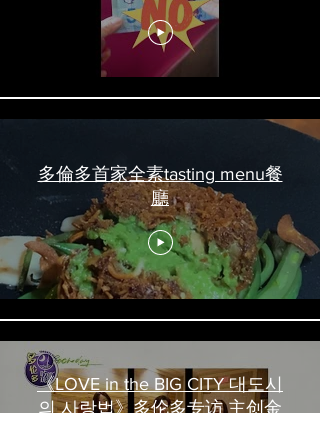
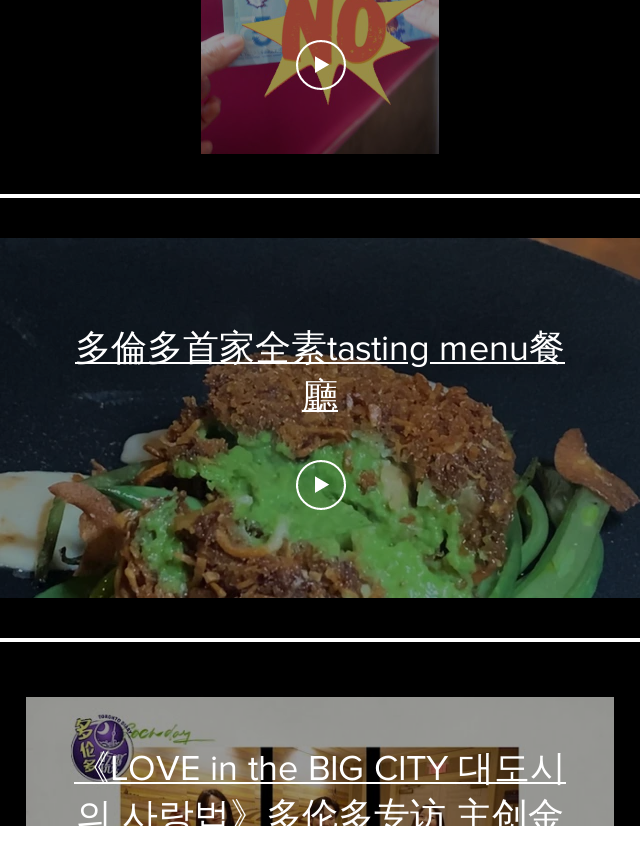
- [image]
+ [image]
